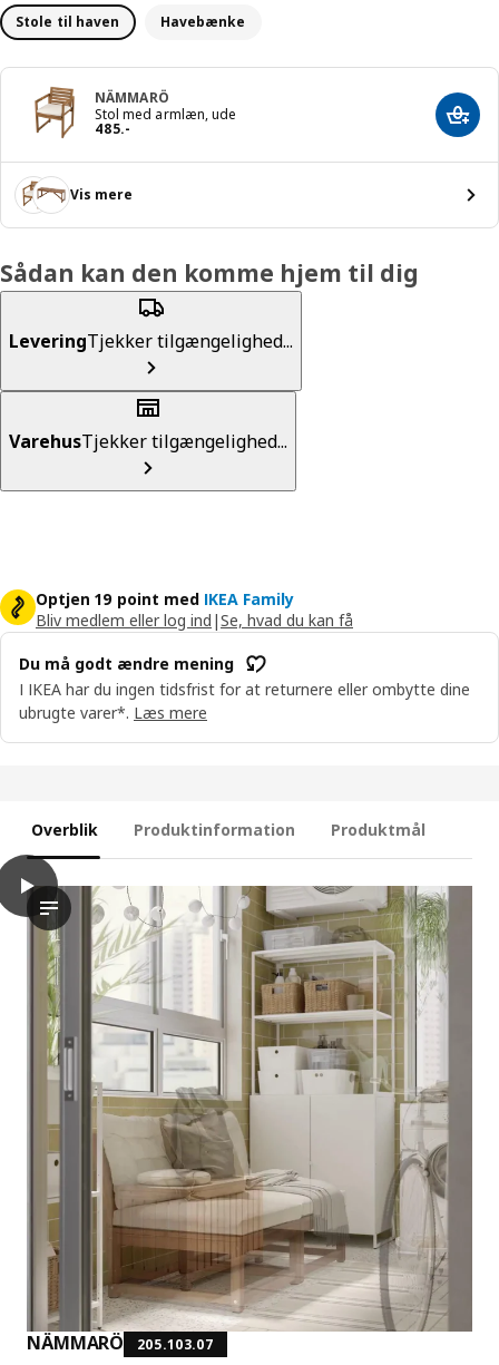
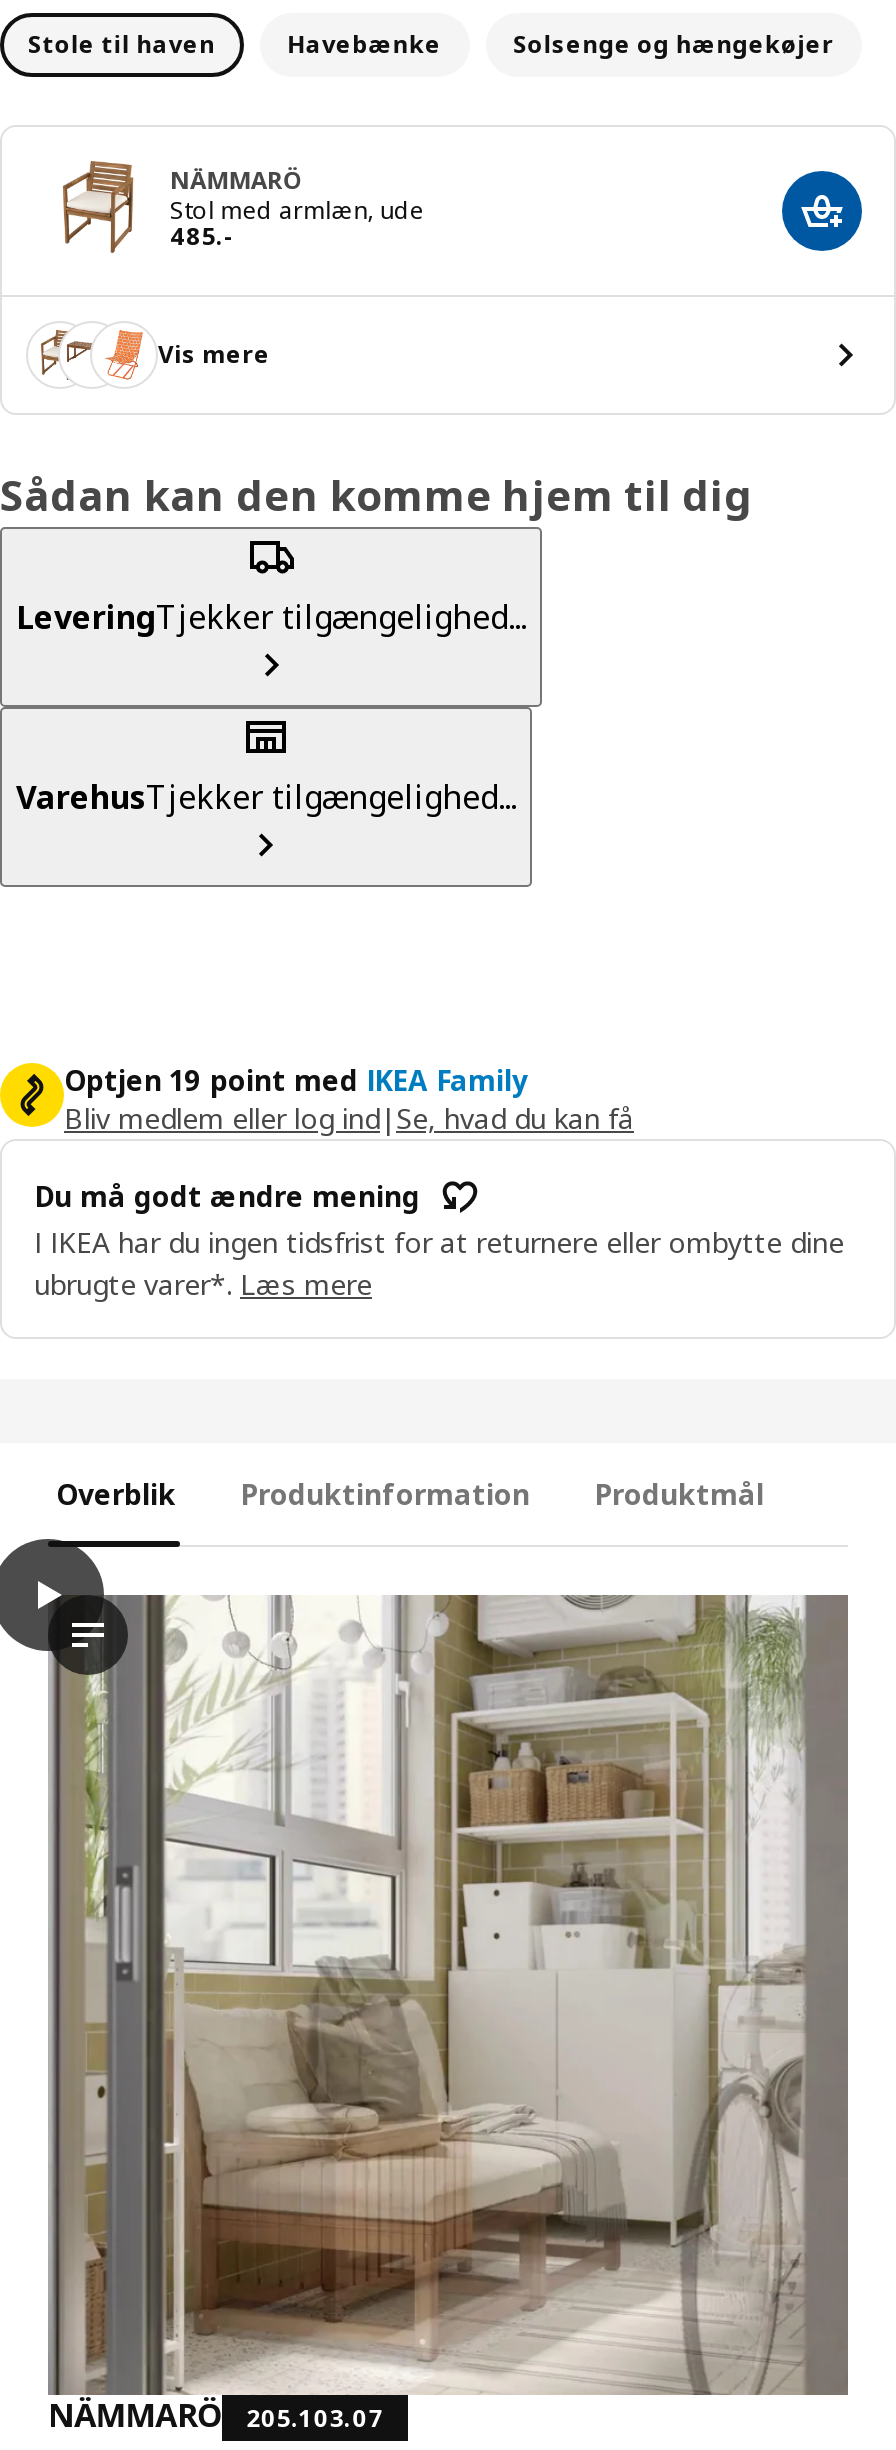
+ Solsenge og hængekøjer
